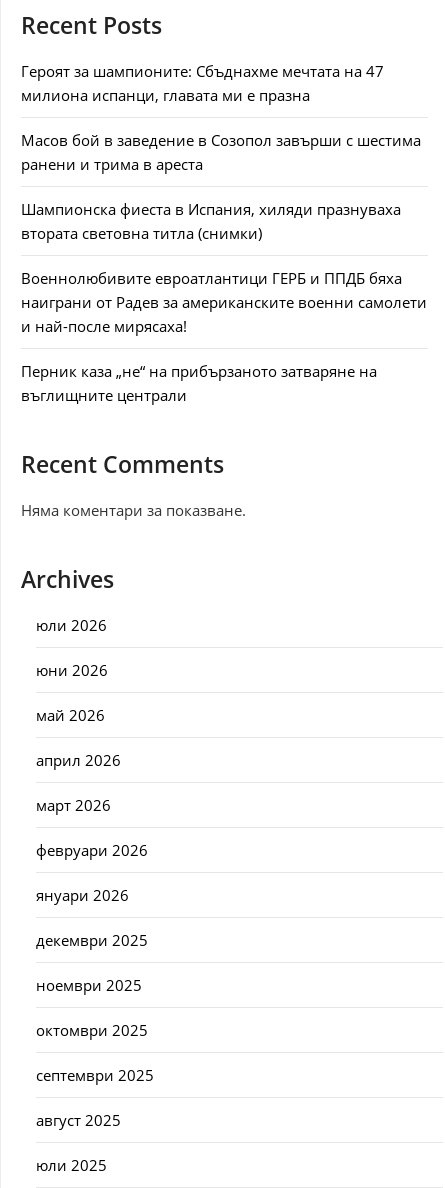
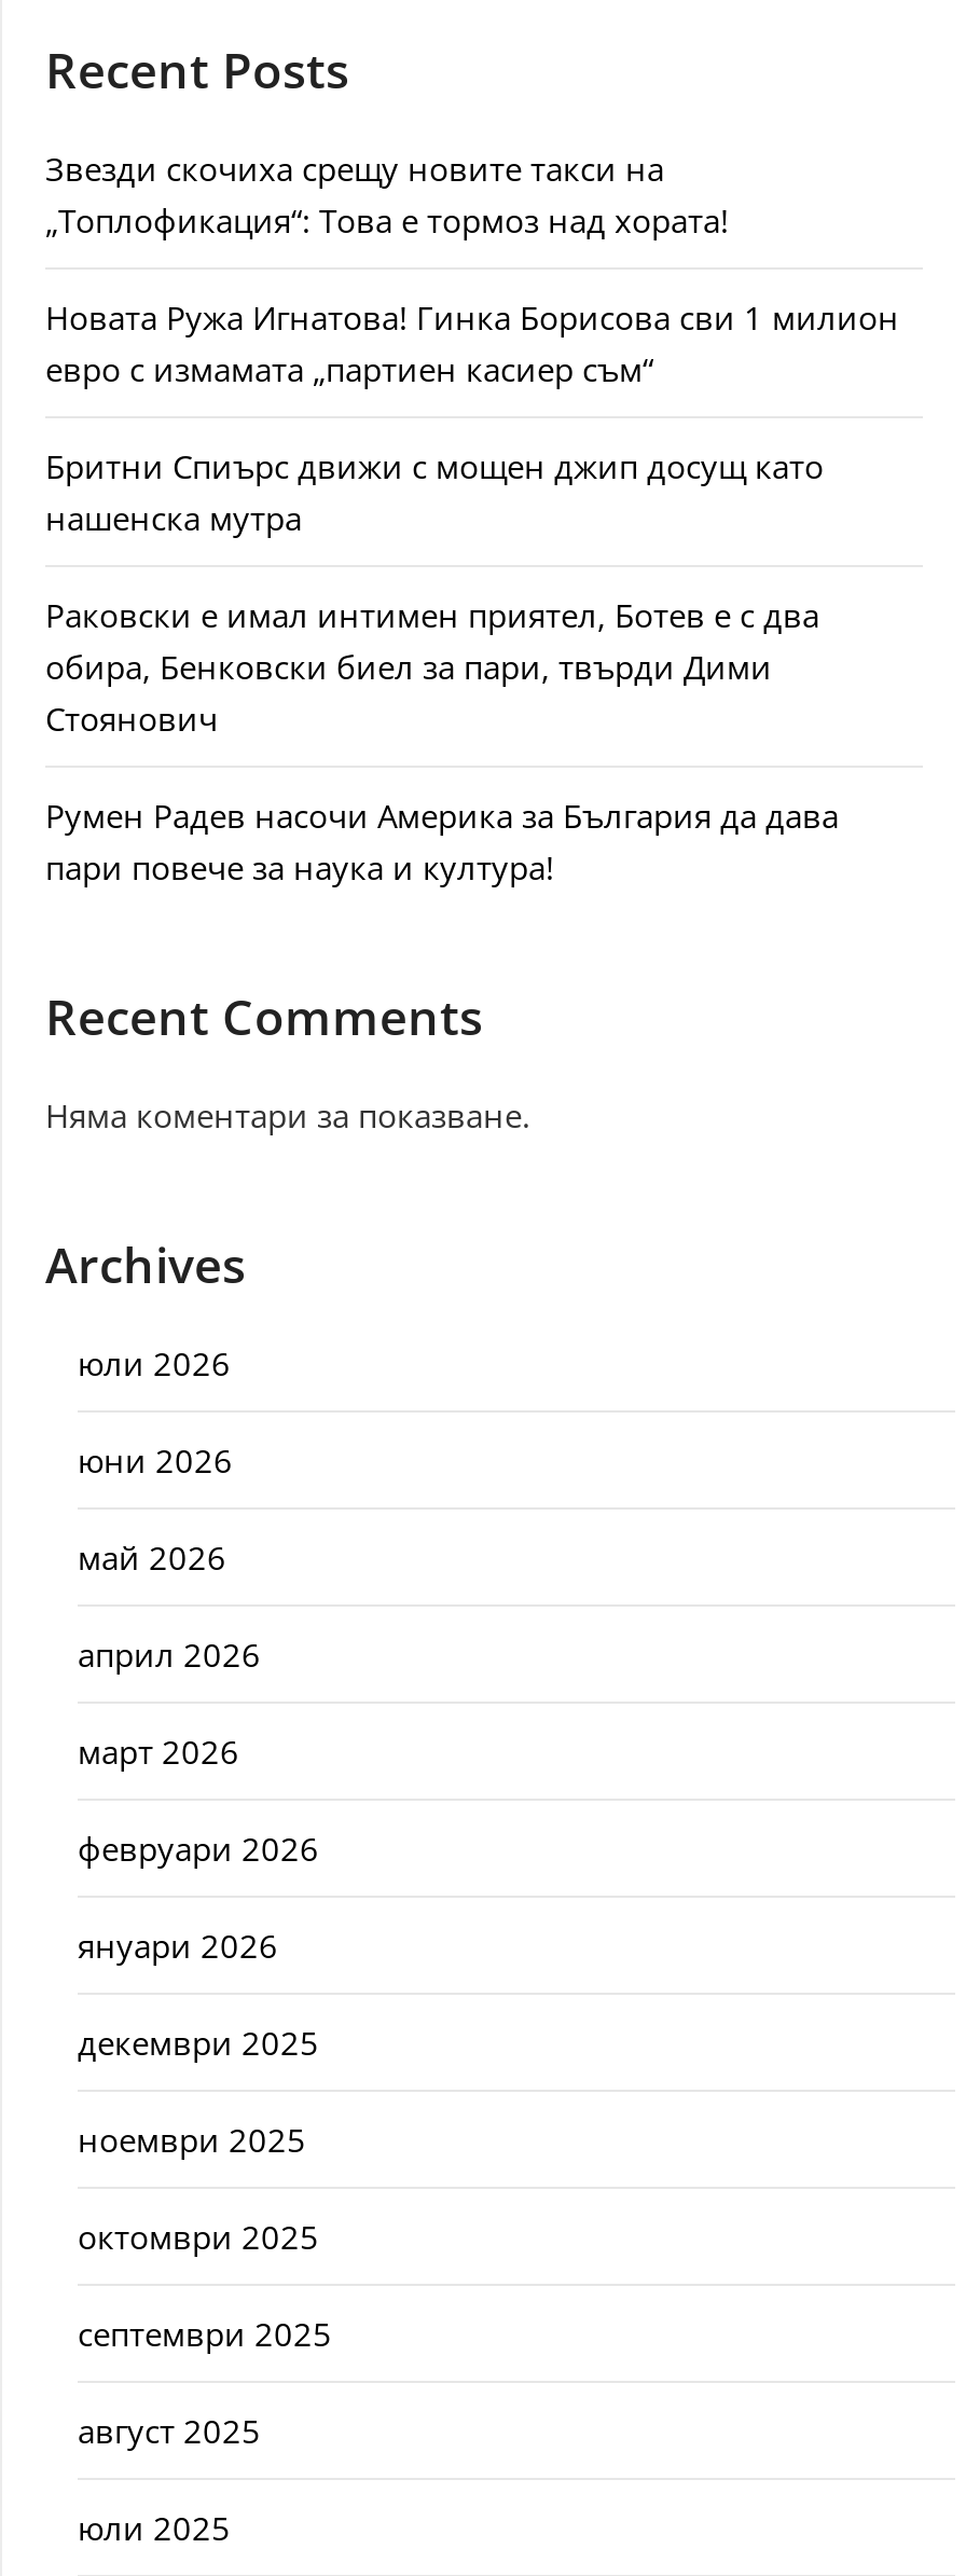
- Героят за шампионите: Сбъднахме мечтата на 47
- милиона испанци, главата ми е празна
+ Звезди скочиха срещу новите такси на
+ „Топлофикация“: Това е тормоз над хората!

- Масов бой в заведение в Созопол завърши с шестима
- ранени и трима в ареста
+ Новата Ружа Игнатова! Гинка Борисова сви 1 милион
+ евро с измамата „партиен касиер съм“

- Шампионска фиеста в Испания, хиляди празнуваха
- втората световна титла (снимки)
+ Бритни Спиърс движи с мощен джип досущ като
+ нашенска мутра

- Военнолюбивите евроатлантици ГЕРБ и ППДБ бяха
- наиграни от Радев за американските военни самолети
- и най-после мирясаха!
+ Раковски е имал интимен приятел, Ботев е с два
+ обира, Бенковски биел за пари, твърди Дими
+ Стоянович

- Перник каза „не“ на прибързаното затваряне на
- въглищните централи
+ Румен Радев насочи Америка за България да дава
+ пари повече за наука и култура!
